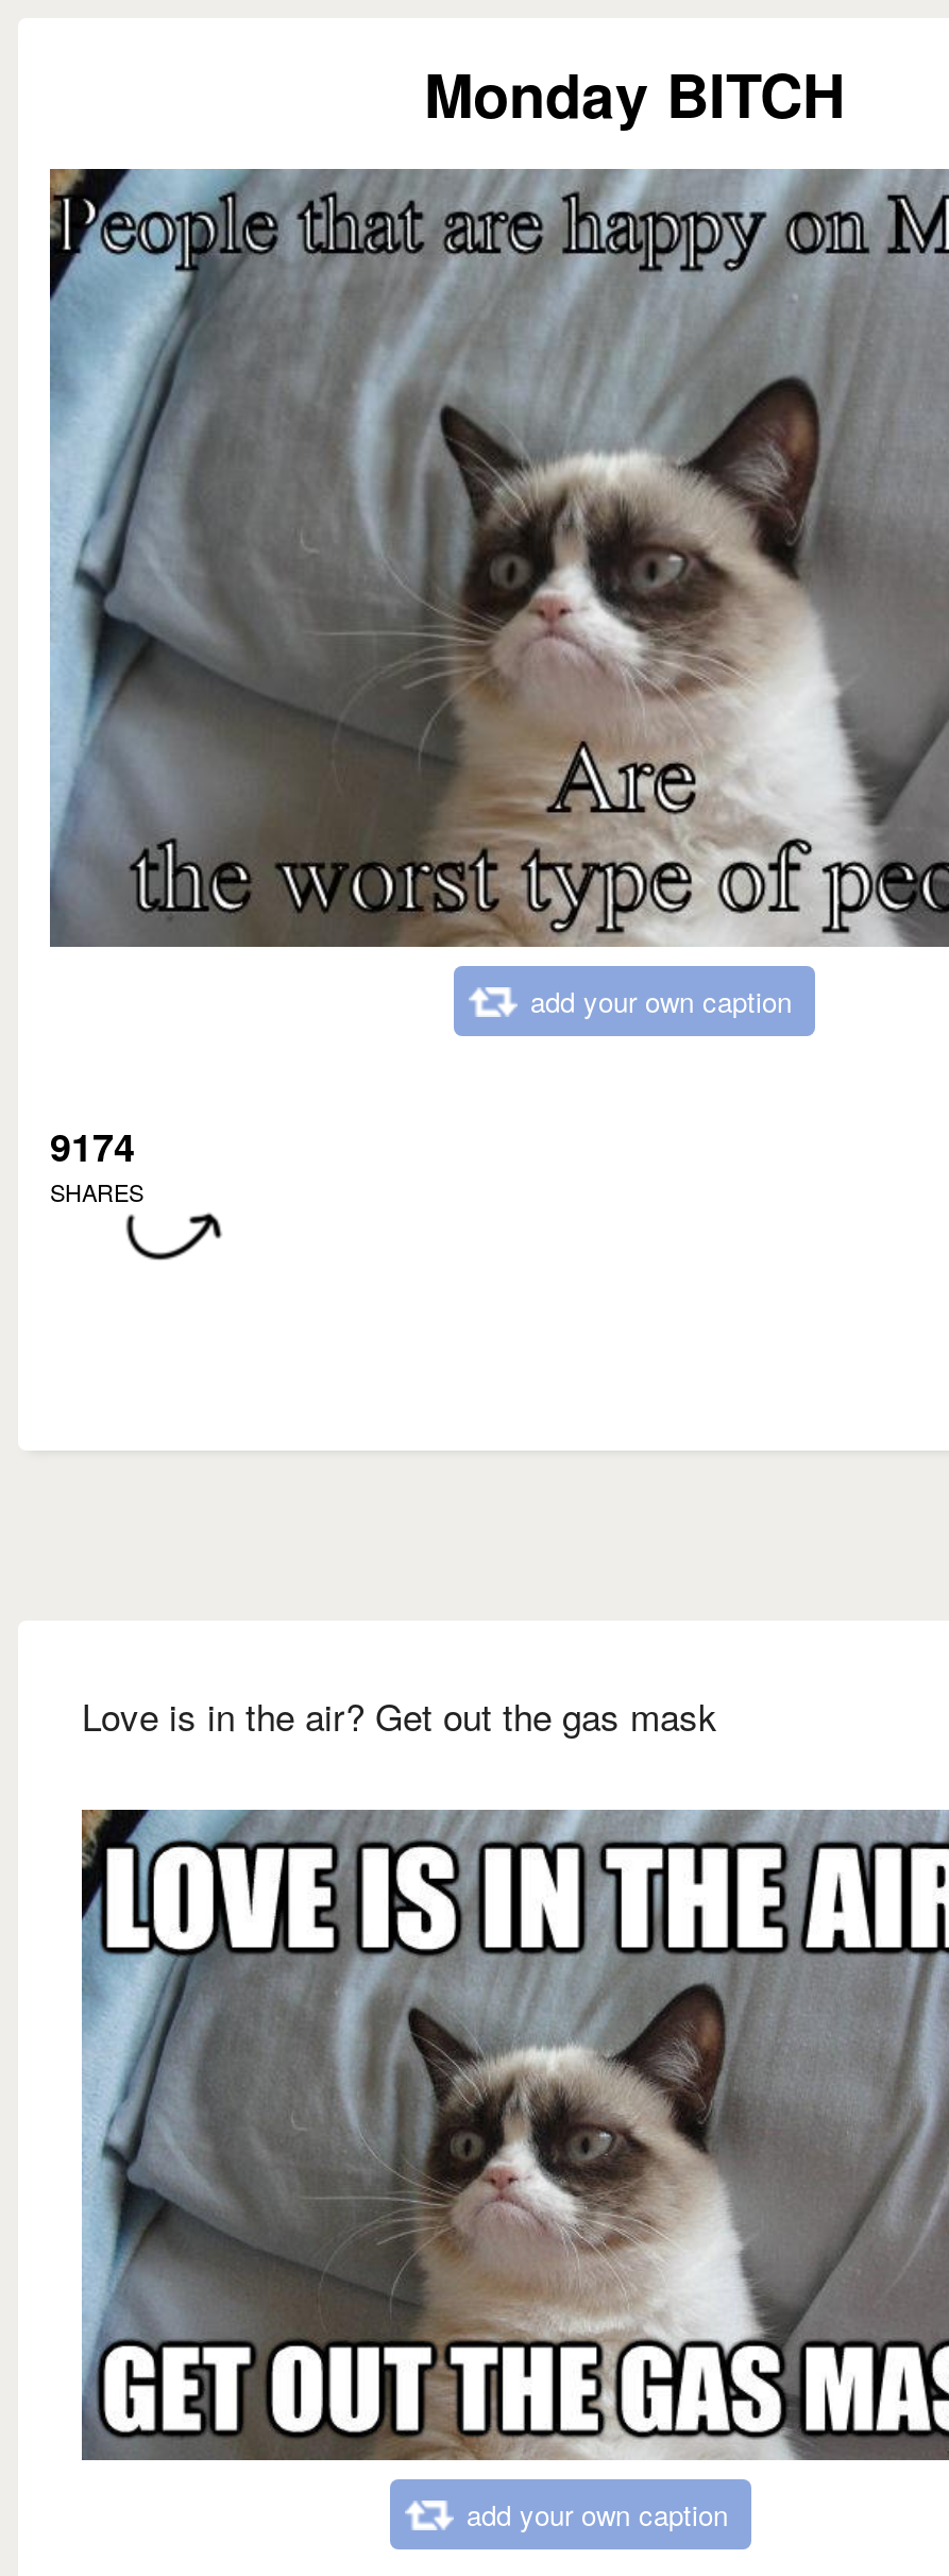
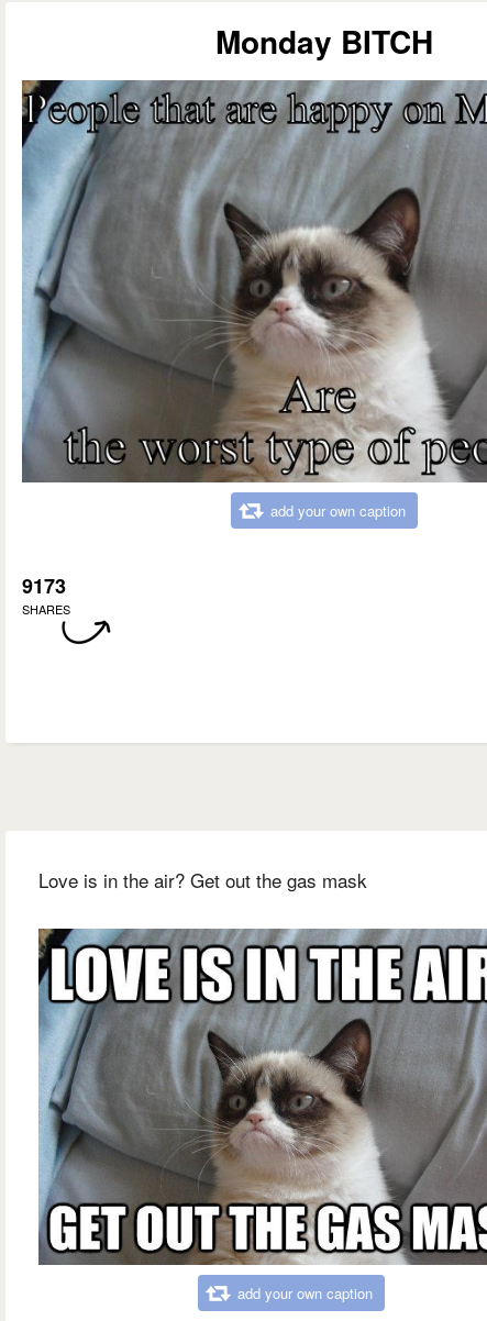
- 9174
+ 9173
